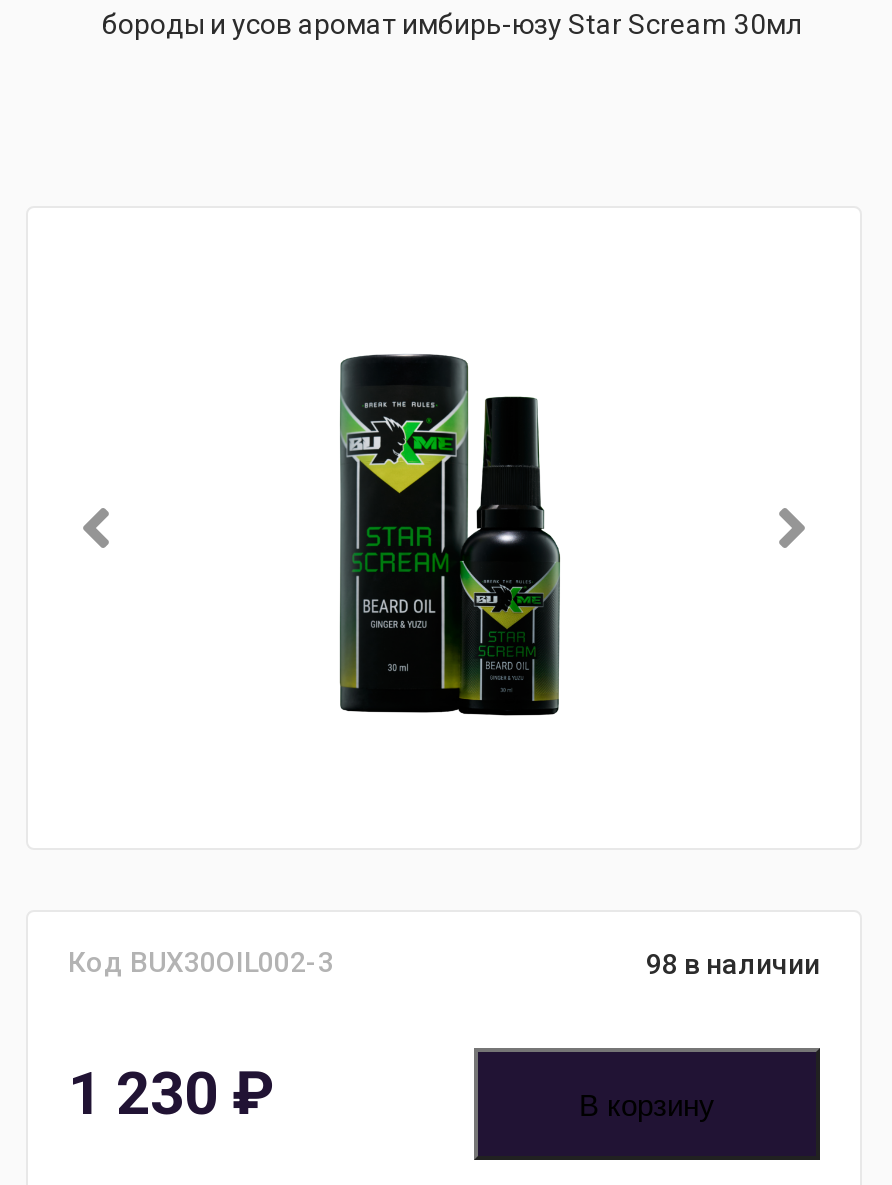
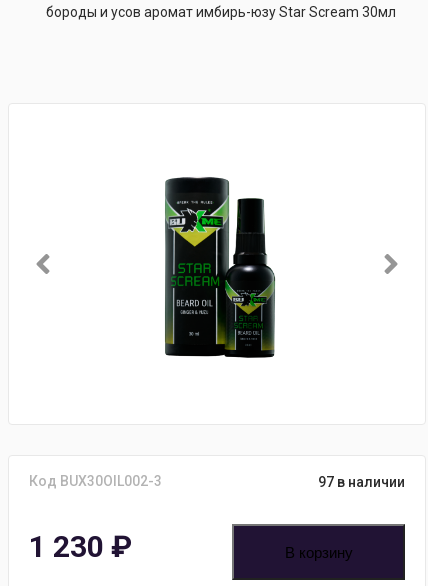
- 98 в наличии
+ 97 в наличии
